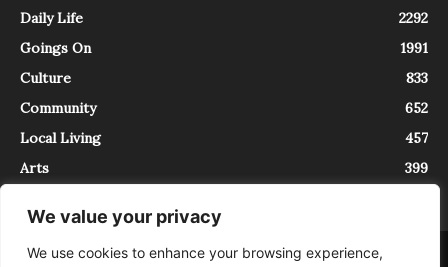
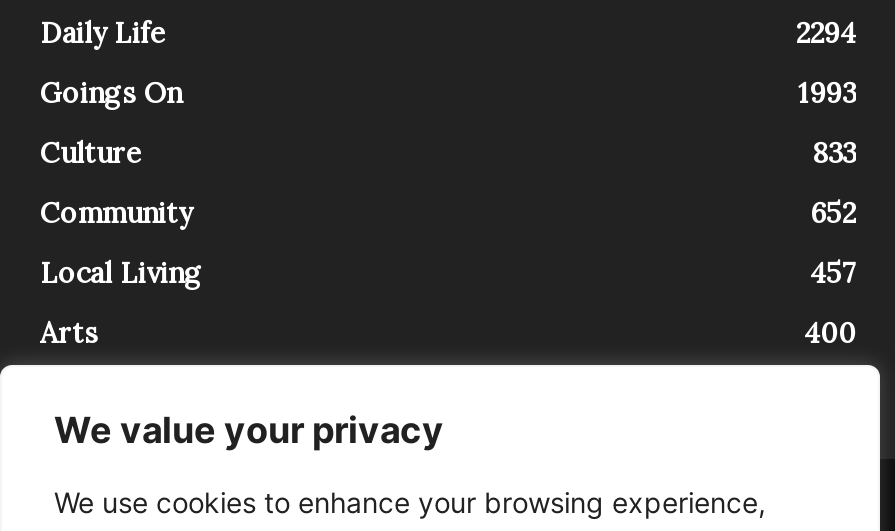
- 2292
+ 2294

- 1991
+ 1993

- 399
+ 400
